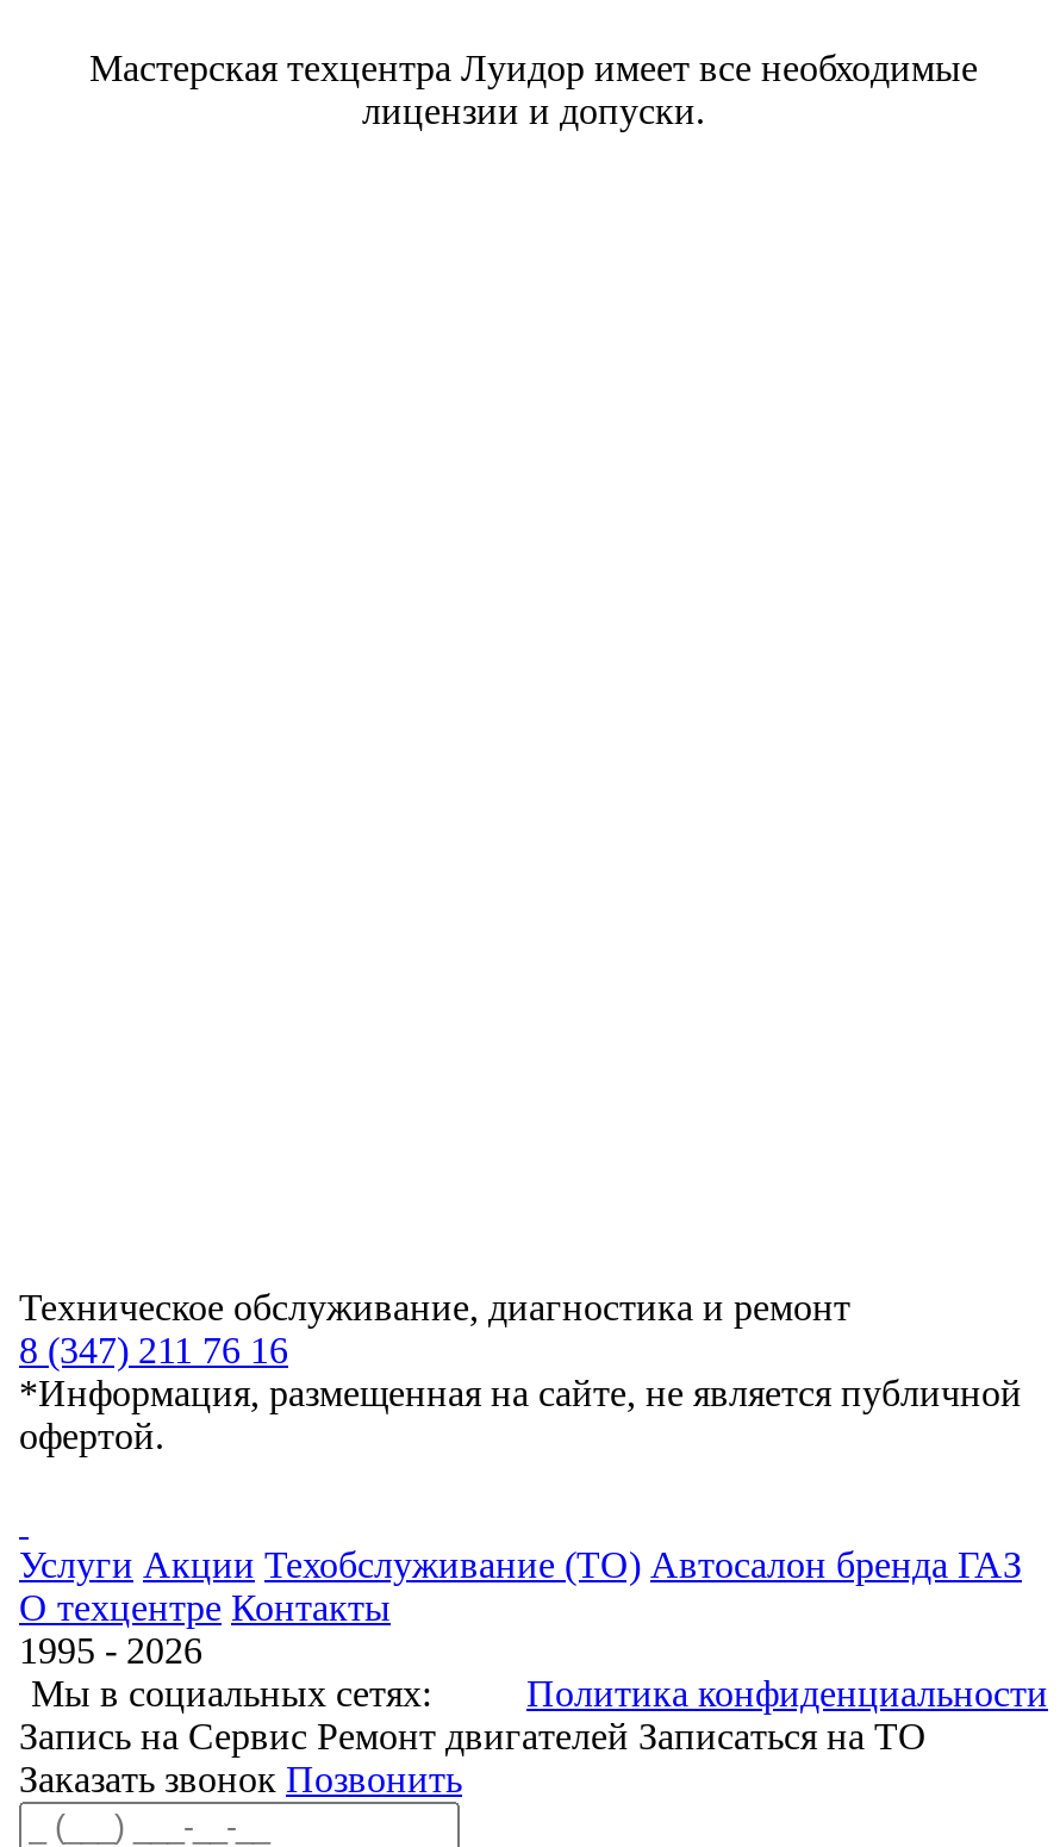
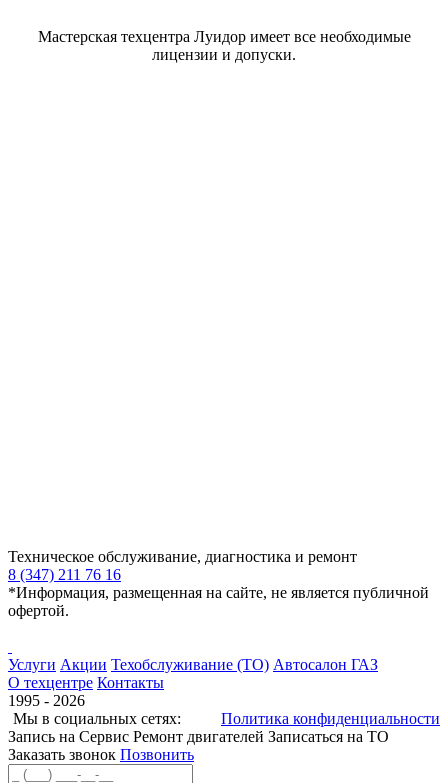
- Услуги Акции Техобслуживание (ТО) Автосалон бренда ГАЗ
+ Услуги Акции Техобслуживание (ТО) Автосалон ГАЗ
